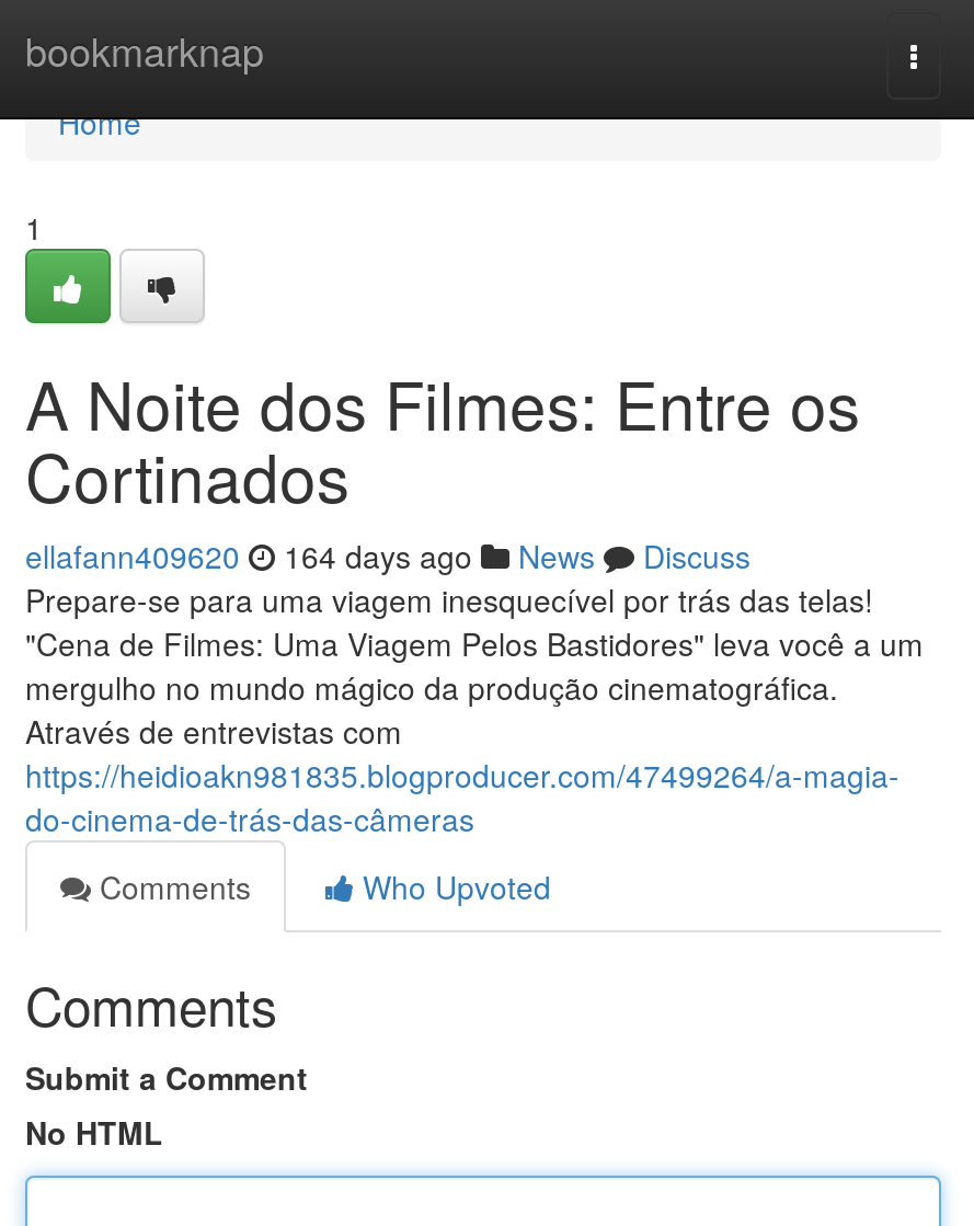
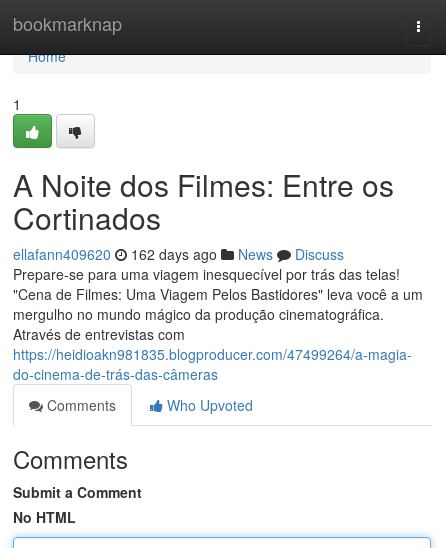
- ellafann409620 164 days ago News Discuss
+ ellafann409620 162 days ago News Discuss
